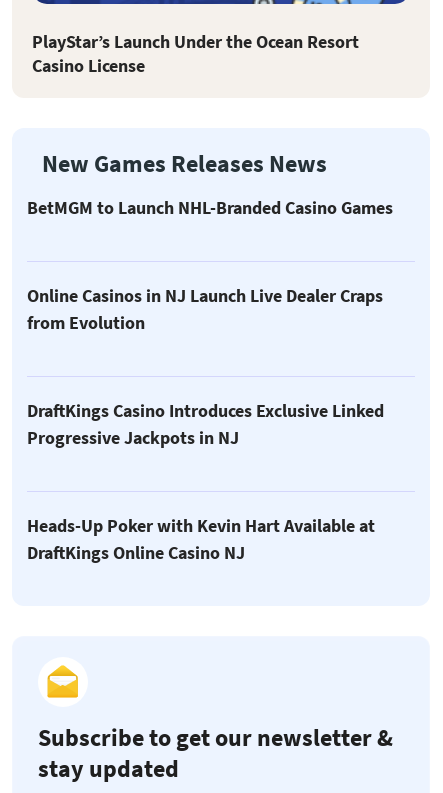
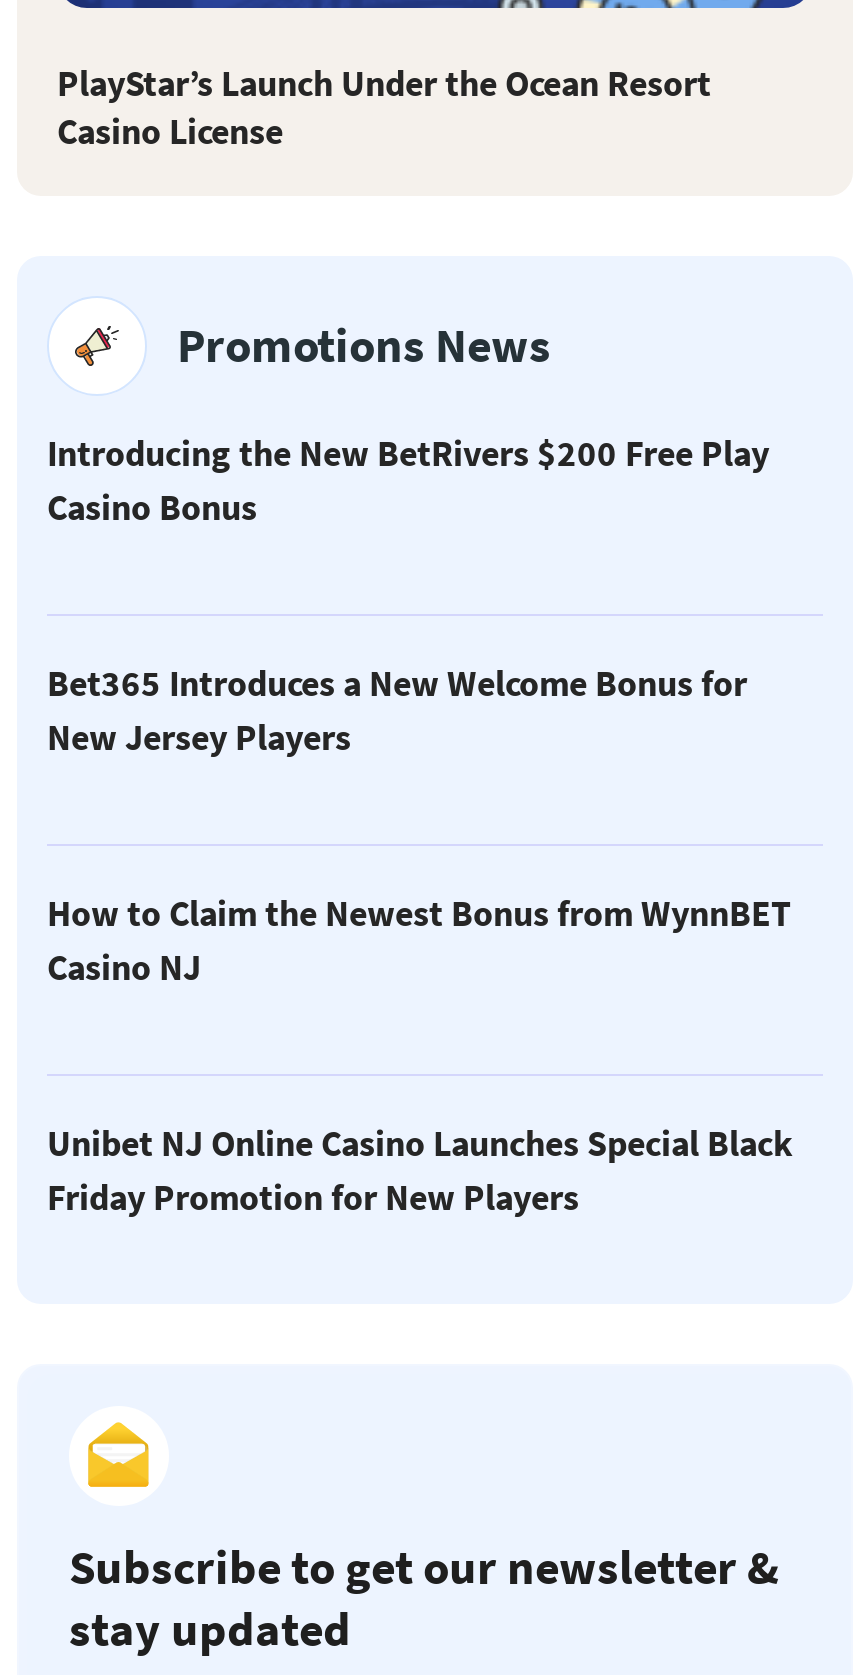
- New Games Releases News
+ Promotions News

- BetMGM to Launch NHL-Branded Casino Games
+ Introducing the New BetRivers $200 Free Play
+ Casino Bonus

- Online Casinos in NJ Launch Live Dealer Craps
- from Evolution
+ Bet365 Introduces a New Welcome Bonus for
+ New Jersey Players

- DraftKings Casino Introduces Exclusive Linked
- Progressive Jackpots in NJ
+ How to Claim the Newest Bonus from WynnBET
+ Casino NJ

- Heads-Up Poker with Kevin Hart Available at
- DraftKings Online Casino NJ
+ Unibet NJ Online Casino Launches Special Black
+ Friday Promotion for New Players
